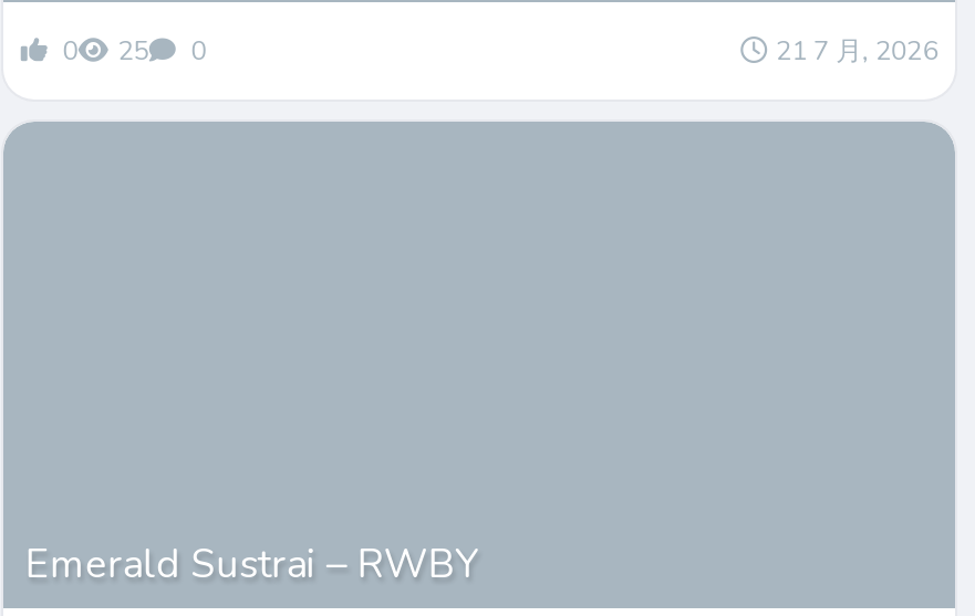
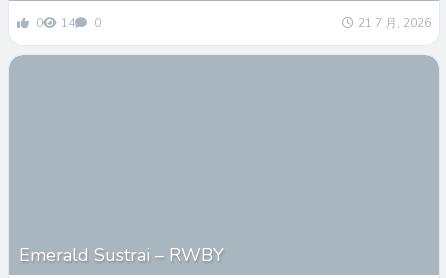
- 25
+ 14
